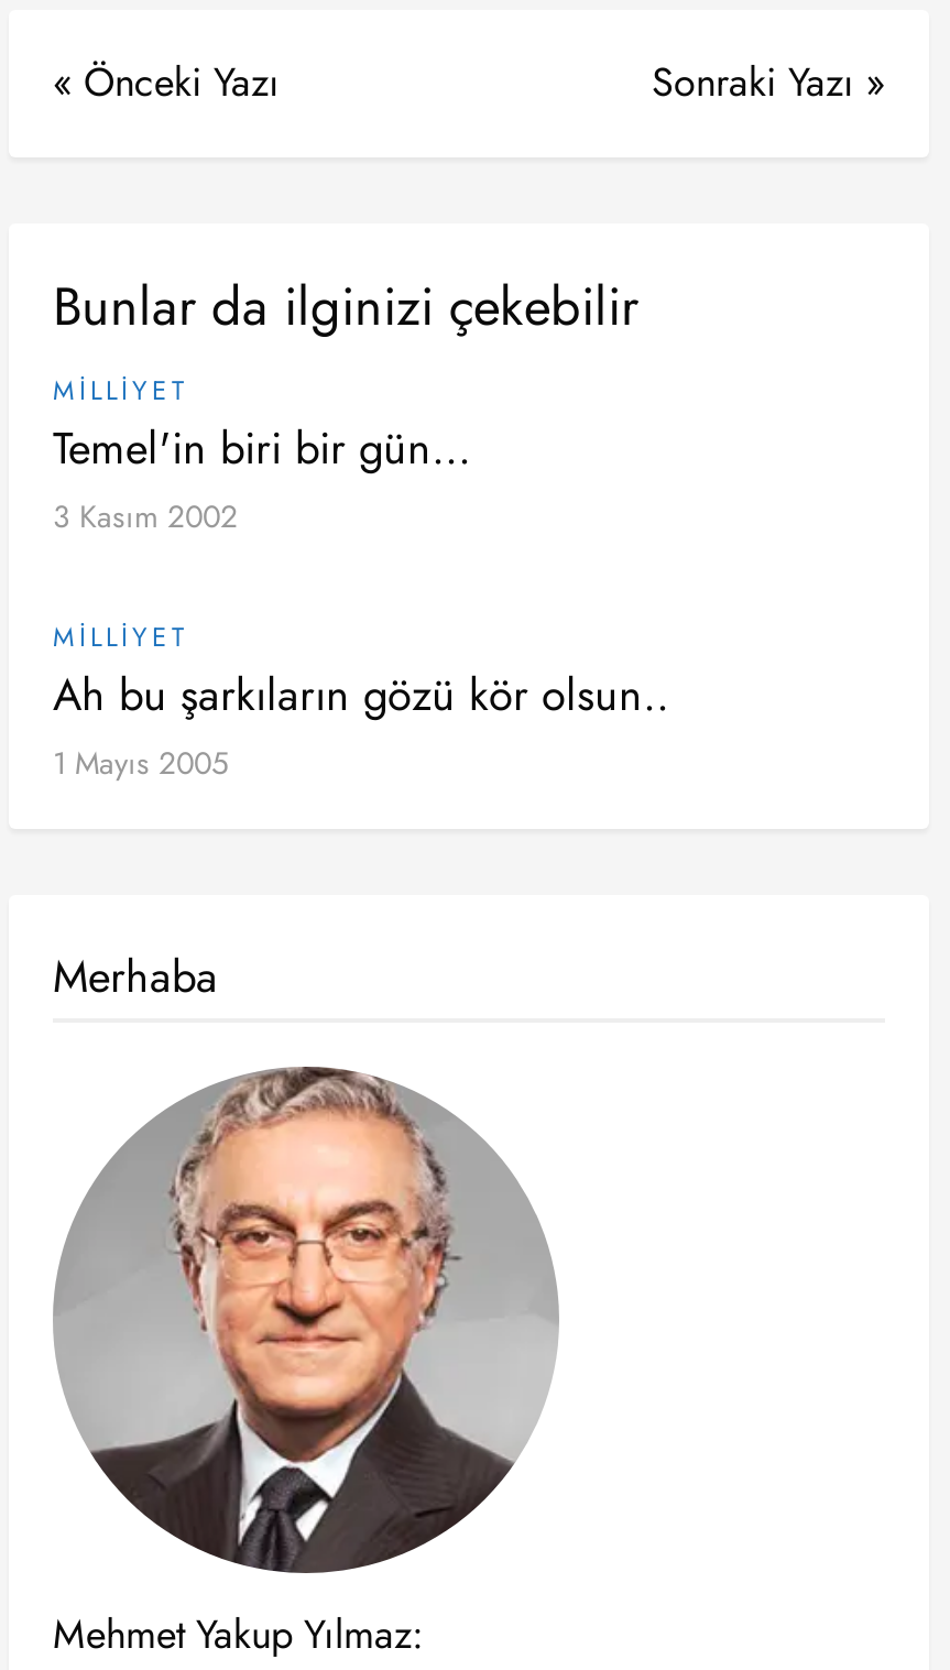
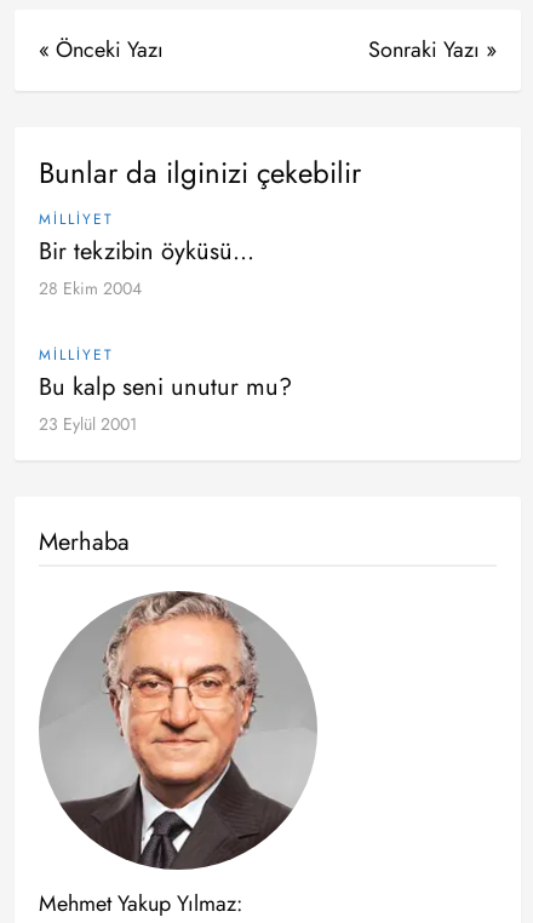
- Temel'in biri bir gün…
- 3 Kasım 2002
+ Bir tekzibin öyküsü…
+ 28 Ekim 2004

- Ah bu şarkıların gözü kör olsun..
- 1 Mayıs 2005
+ Bu kalp seni unutur mu?
+ 23 Eylül 2001
